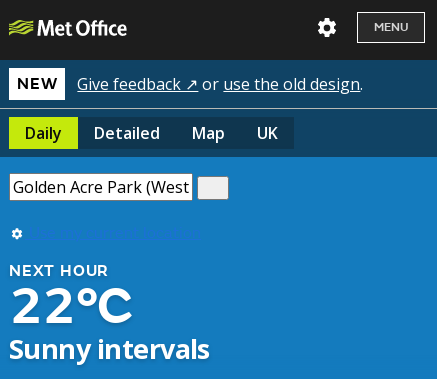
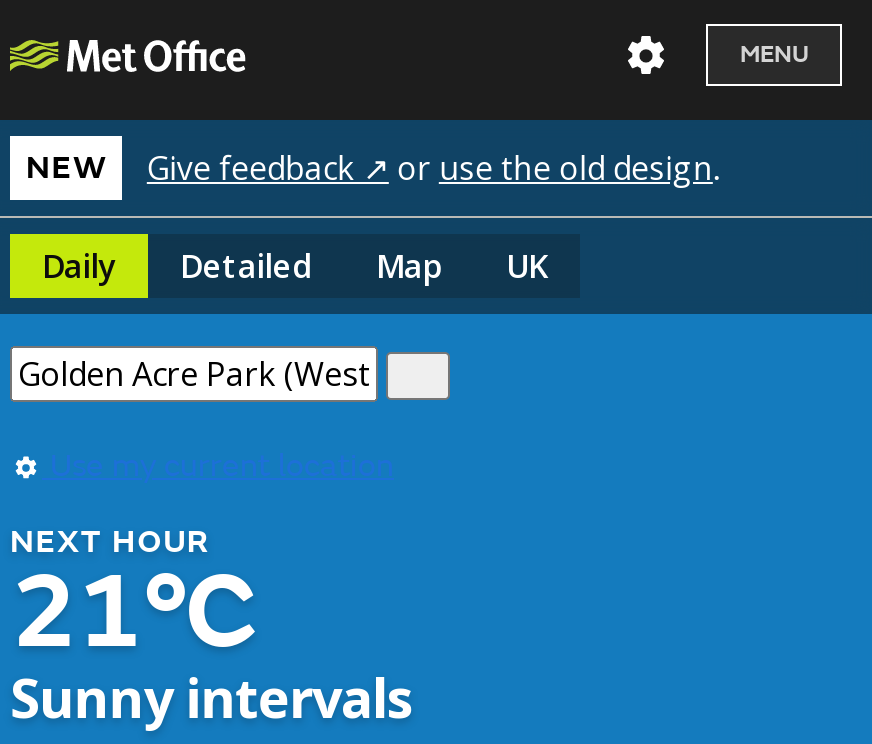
- 22°C
+ 21°C
